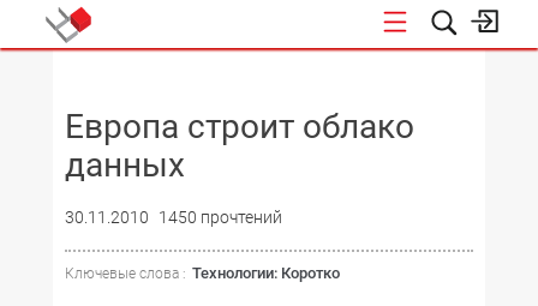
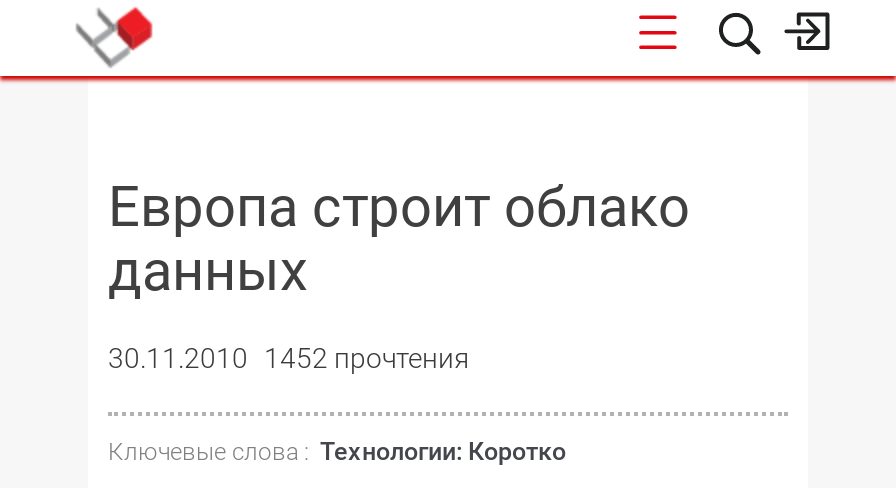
- 30.11.2010 1450 прочтений
+ 30.11.2010 1452 прочтения
